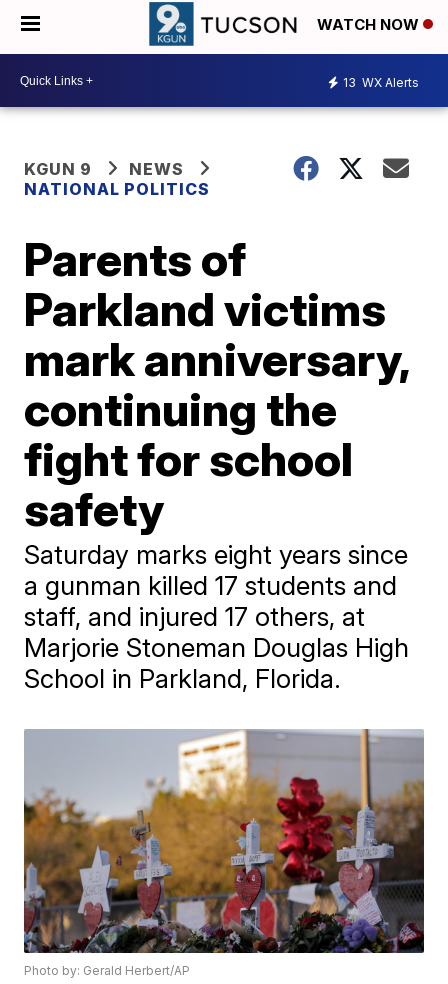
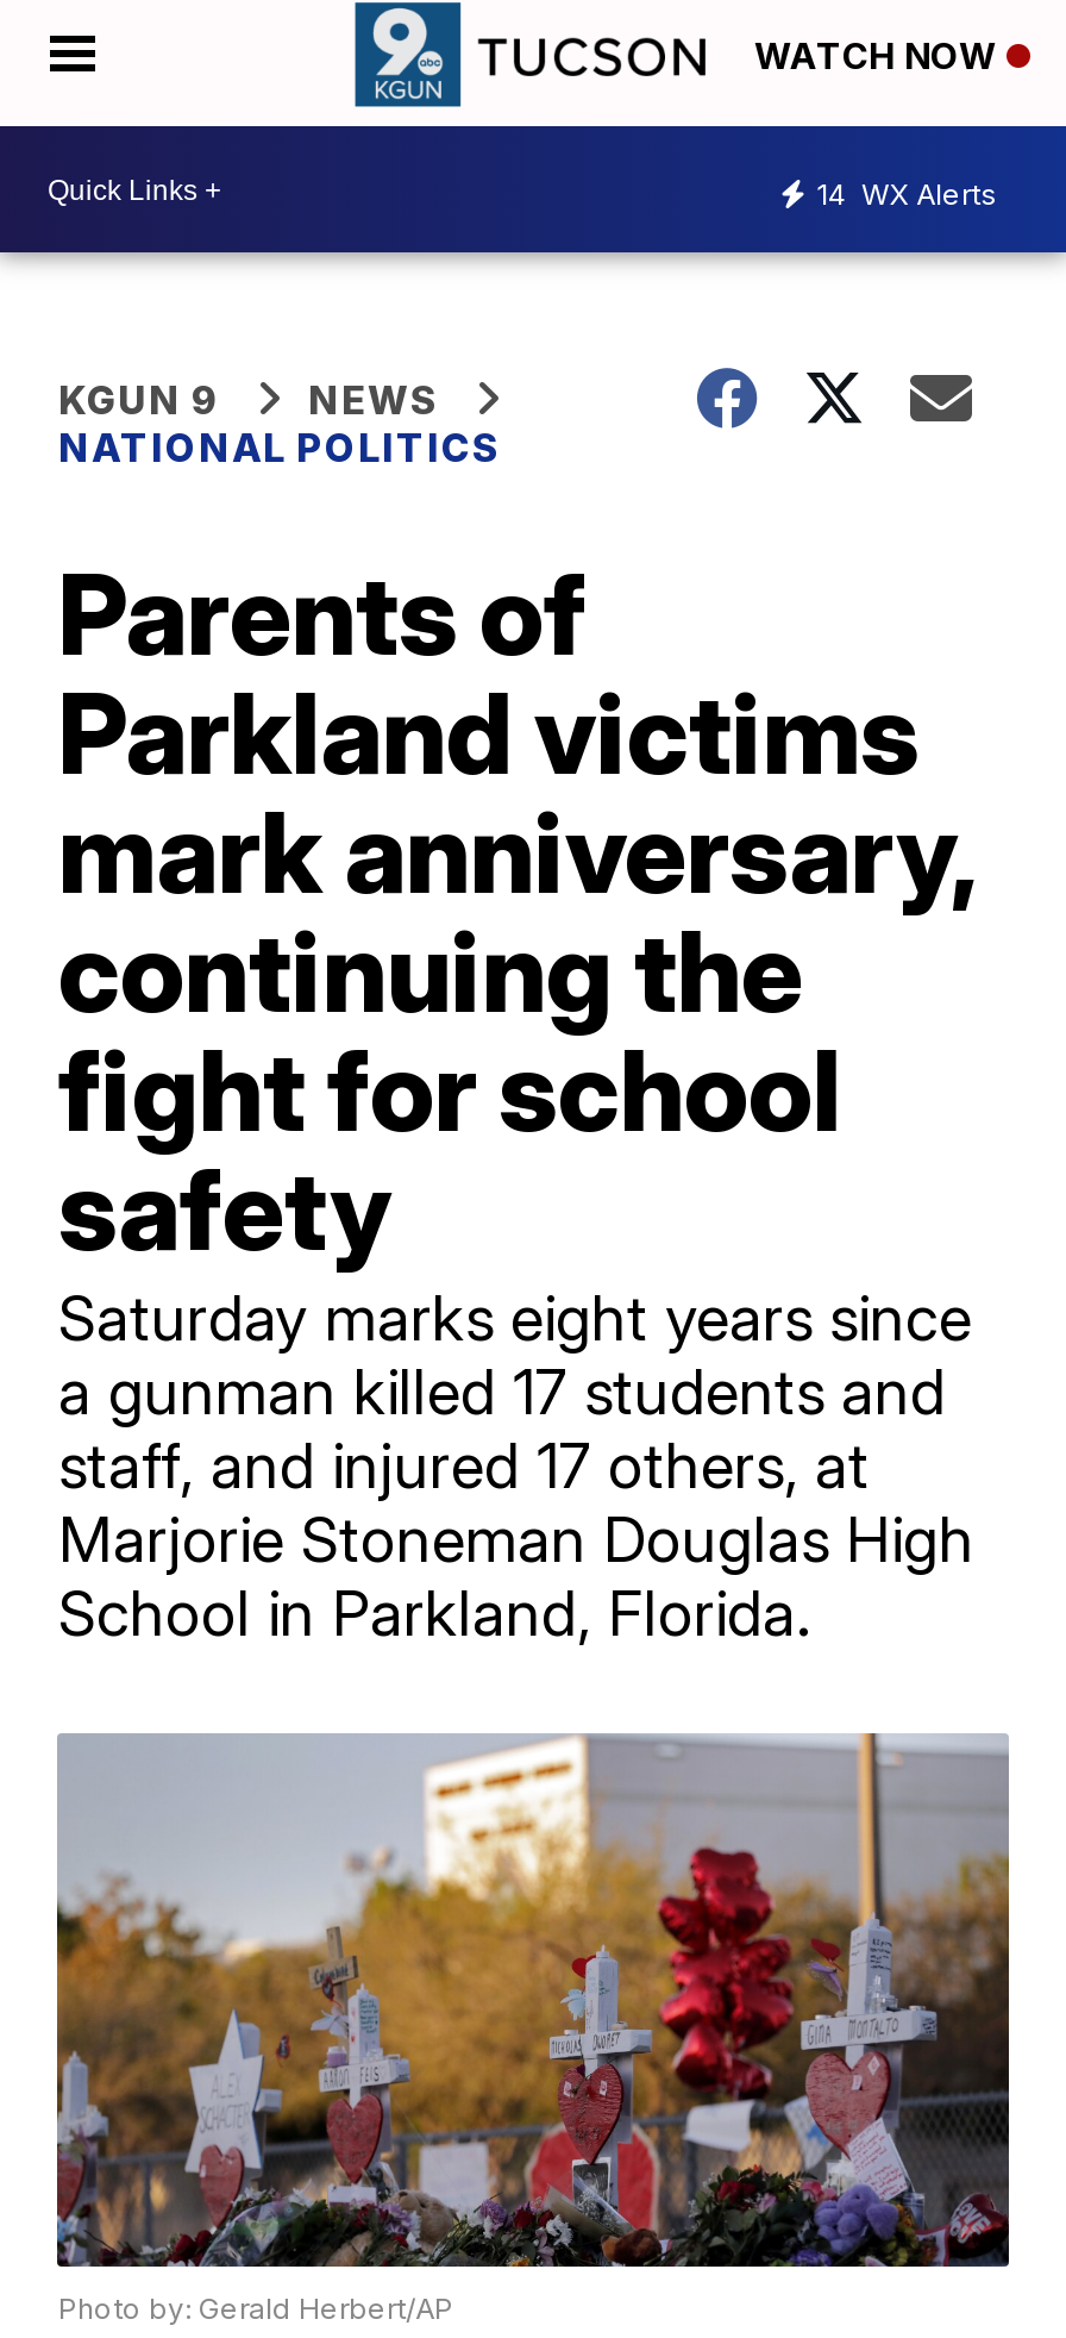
- 13 WX Alerts
+ 14 WX Alerts
